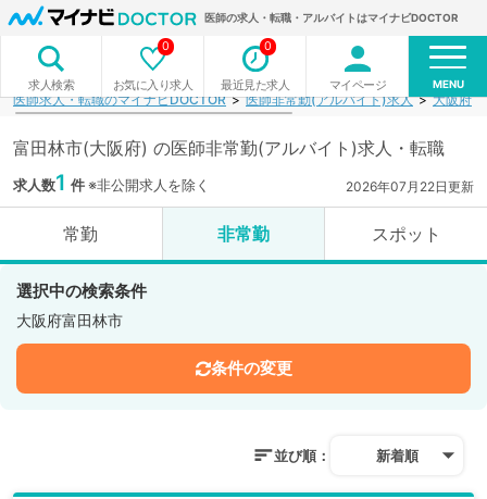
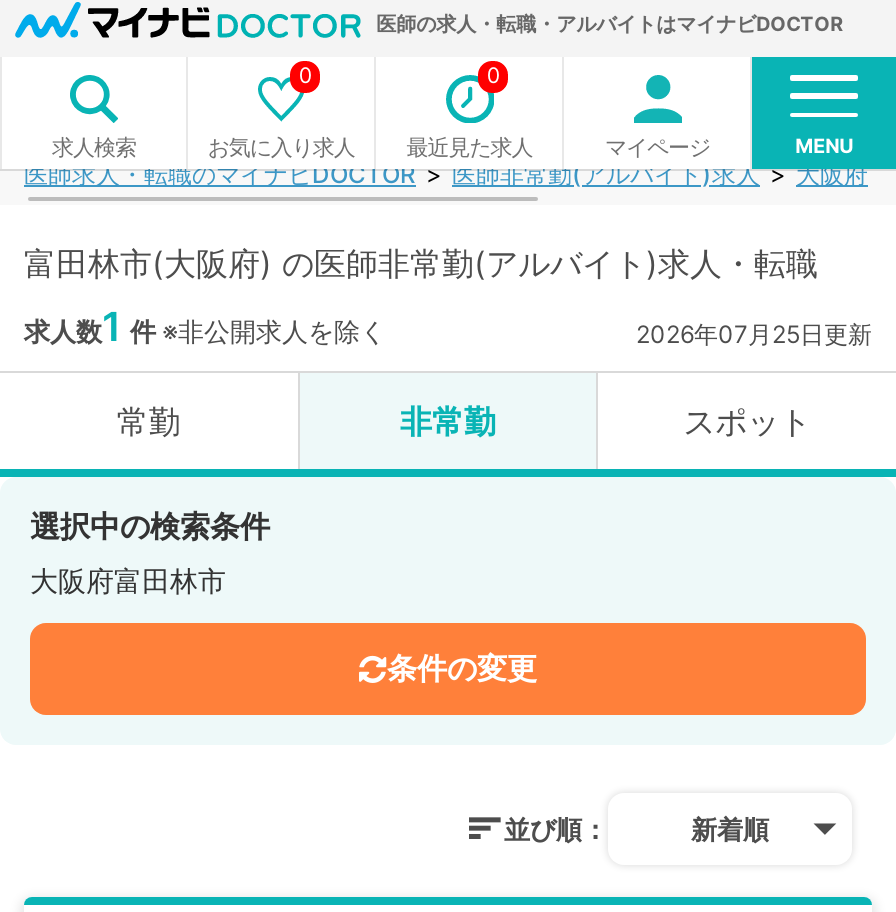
- 2026年07月22日更新
+ 2026年07月25日更新
